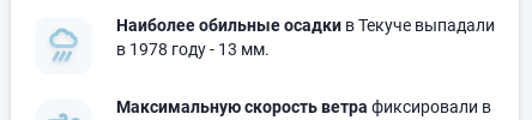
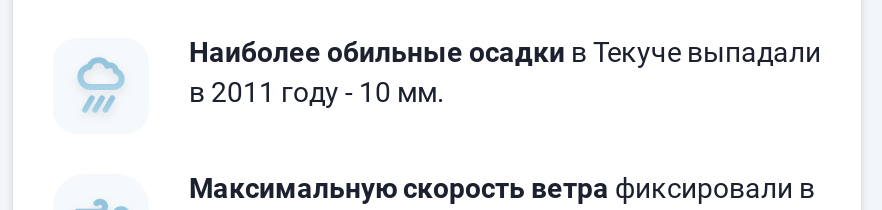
- в 1978 году - 13 мм.
+ в 2011 году - 10 мм.
